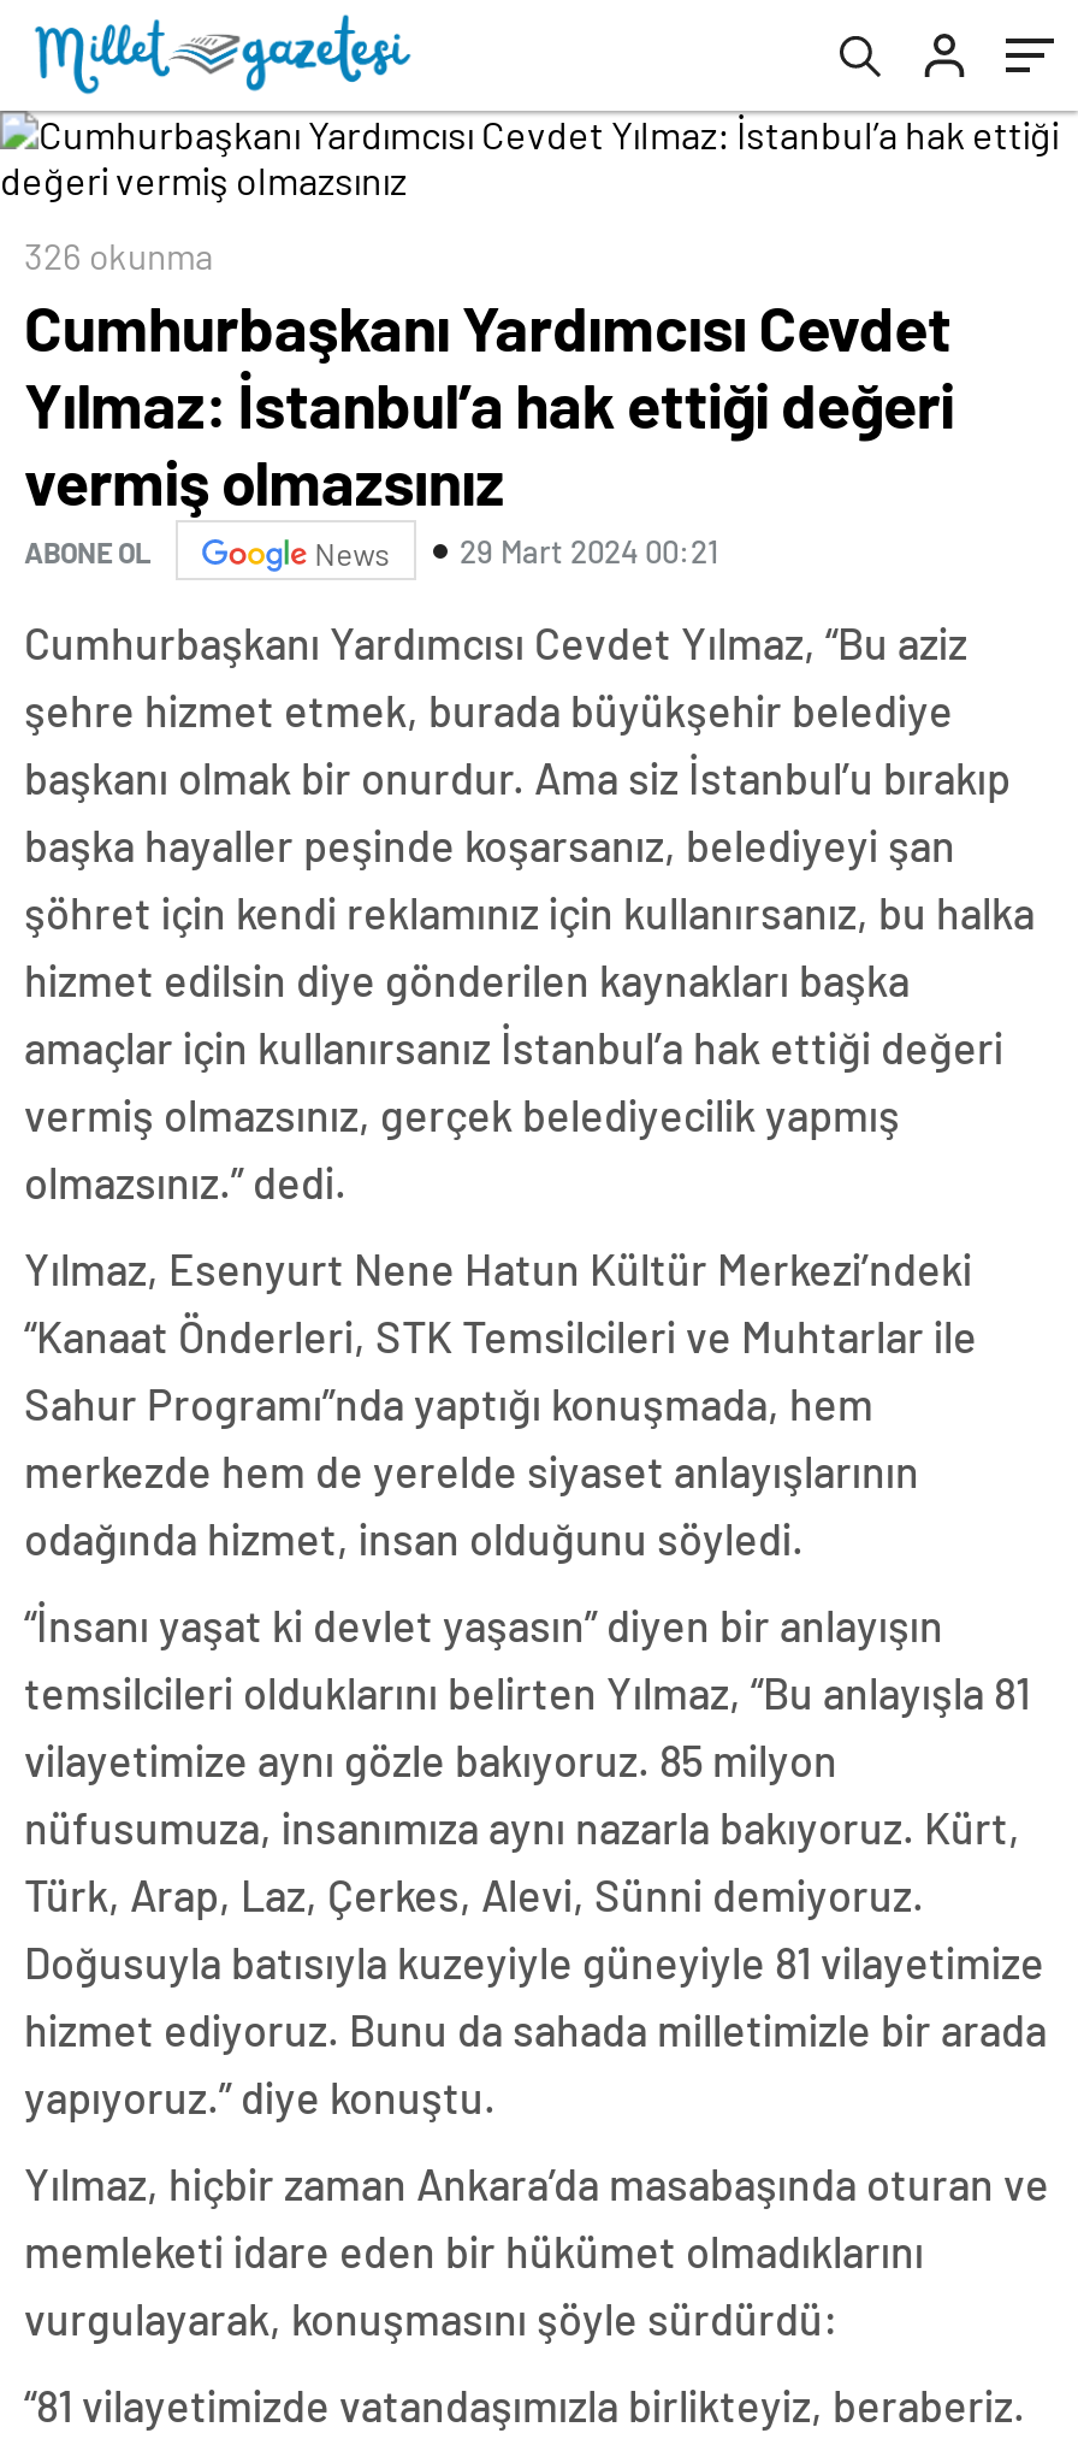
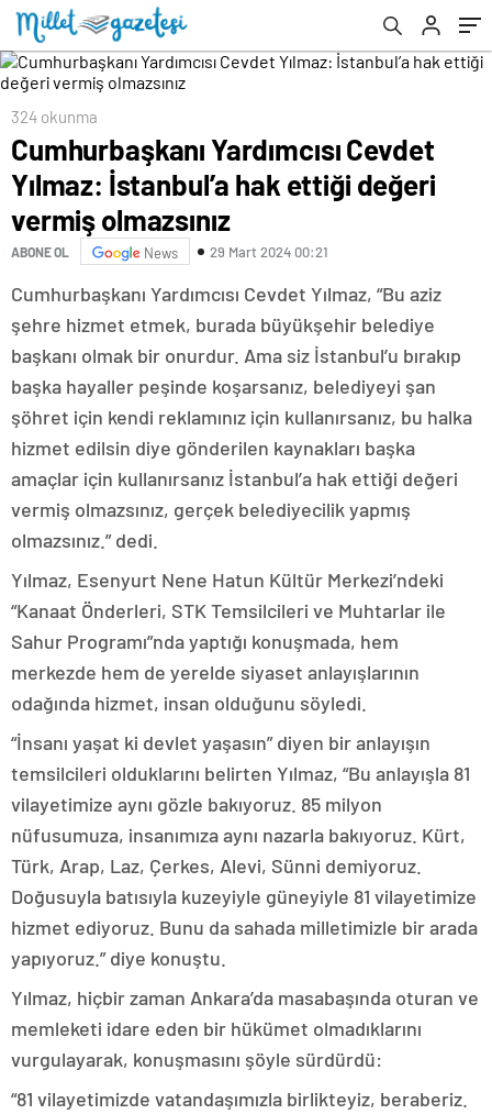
- 326 okunma
+ 324 okunma
